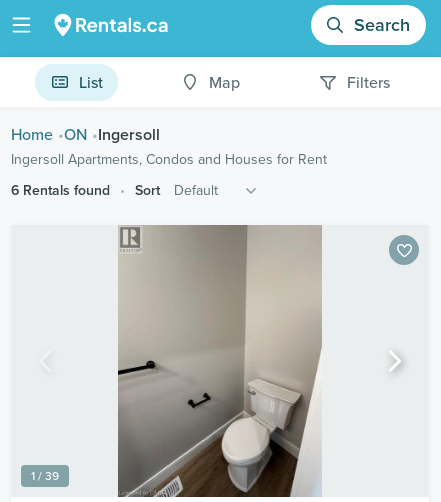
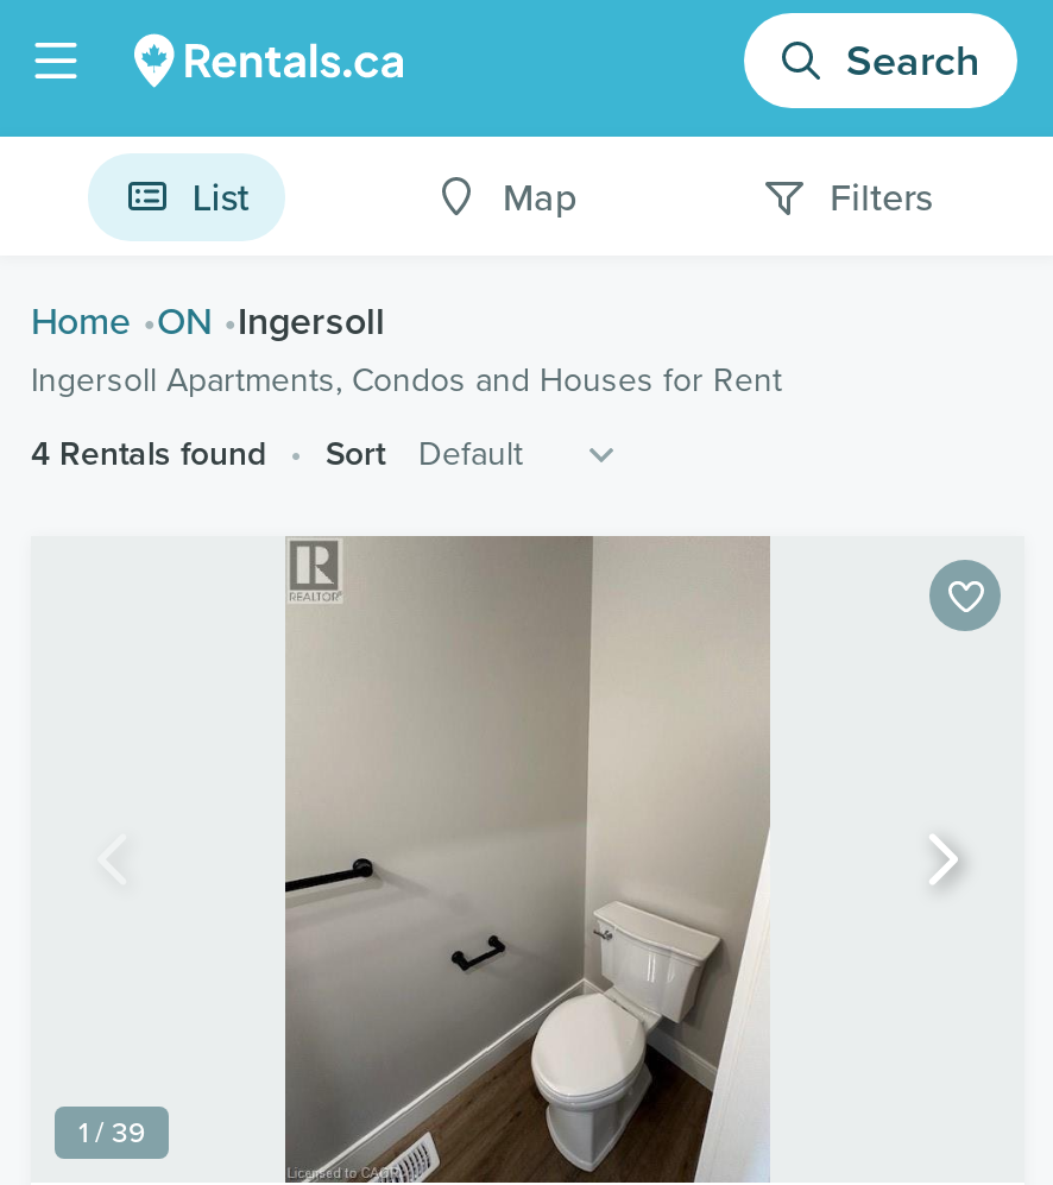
- 6 Rentals found
+ 4 Rentals found
